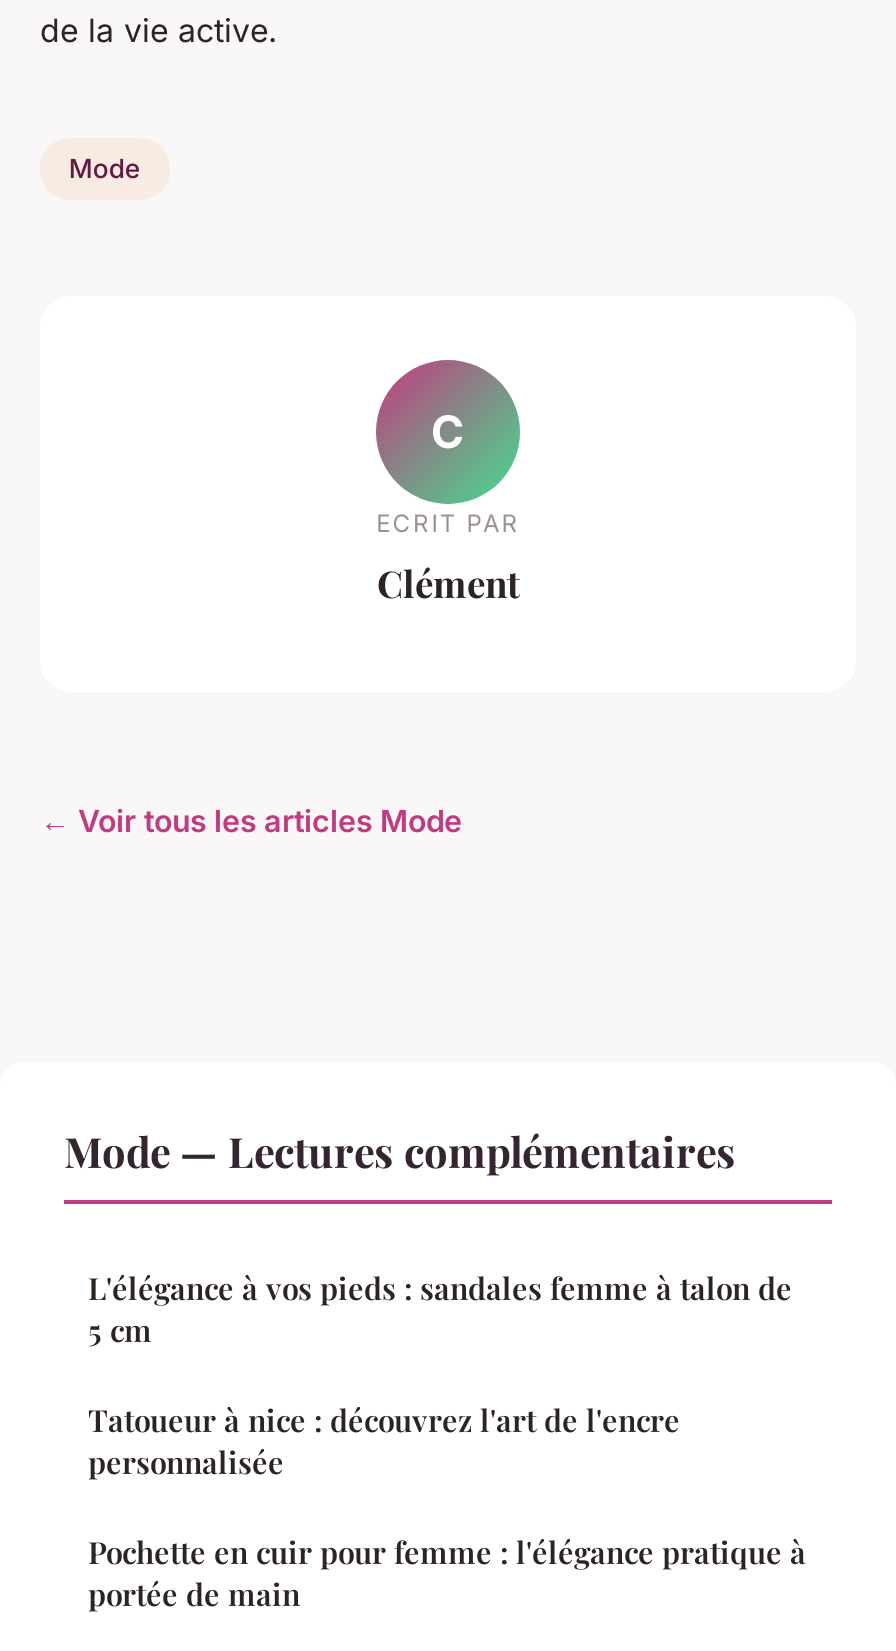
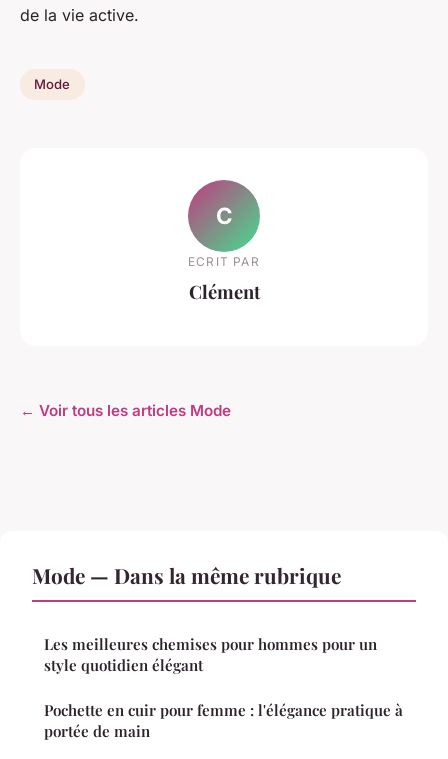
- Mode — Lectures complémentaires
- L'élégance à vos pieds : sandales femme à talon de
- 5 cm
- Tatoueur à nice : découvrez l'art de l'encre
- personnalisée
+ Mode — Dans la même rubrique
+ Les meilleures chemises pour hommes pour un
+ style quotidien élégant
